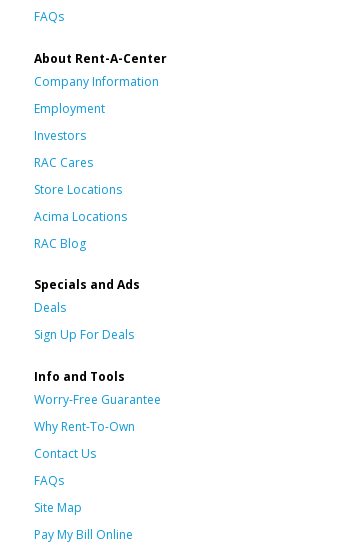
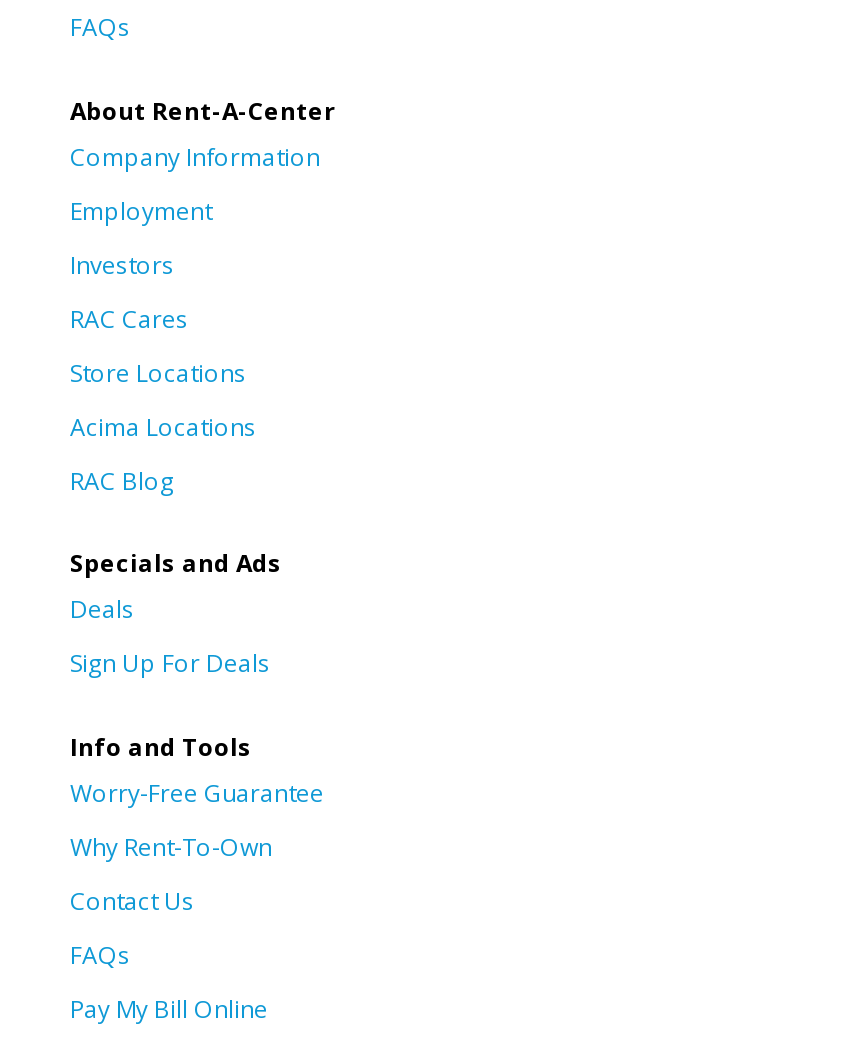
- Site Map
